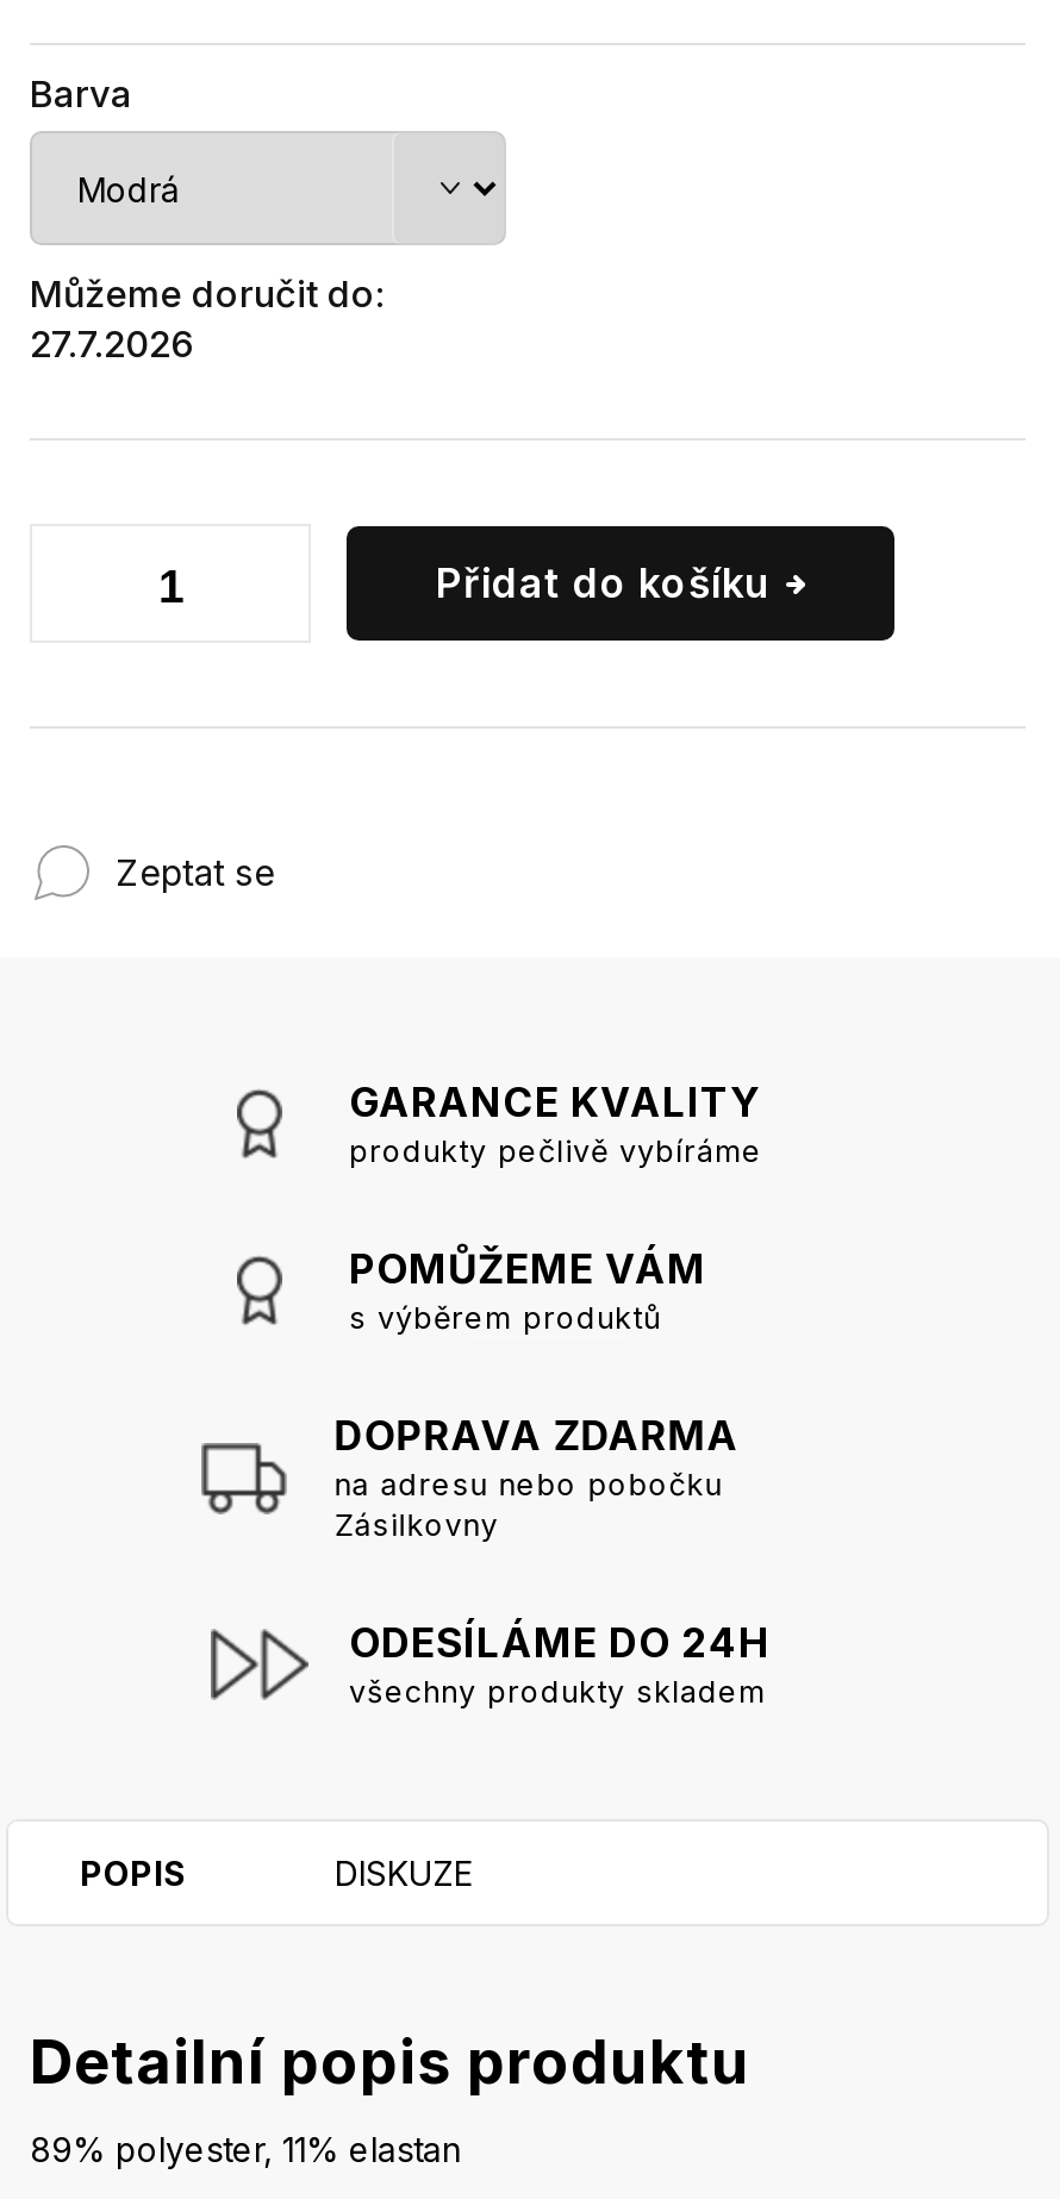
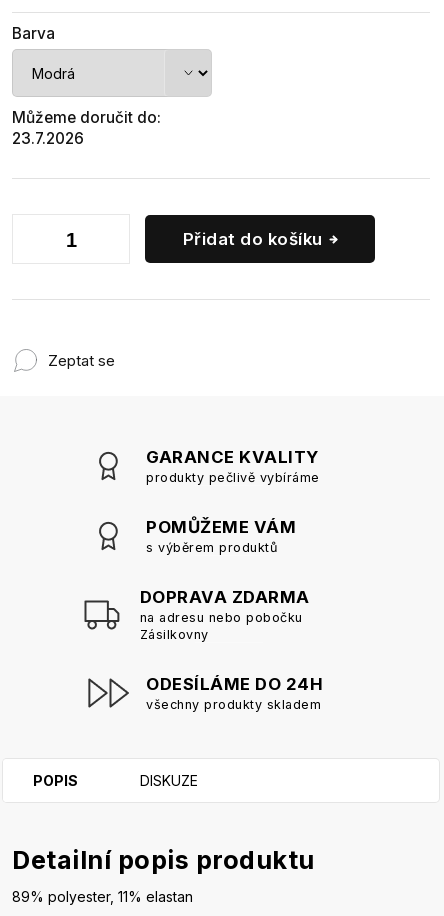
- 27.7.2026
+ 23.7.2026
